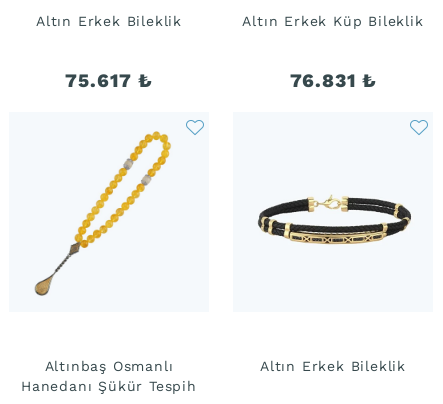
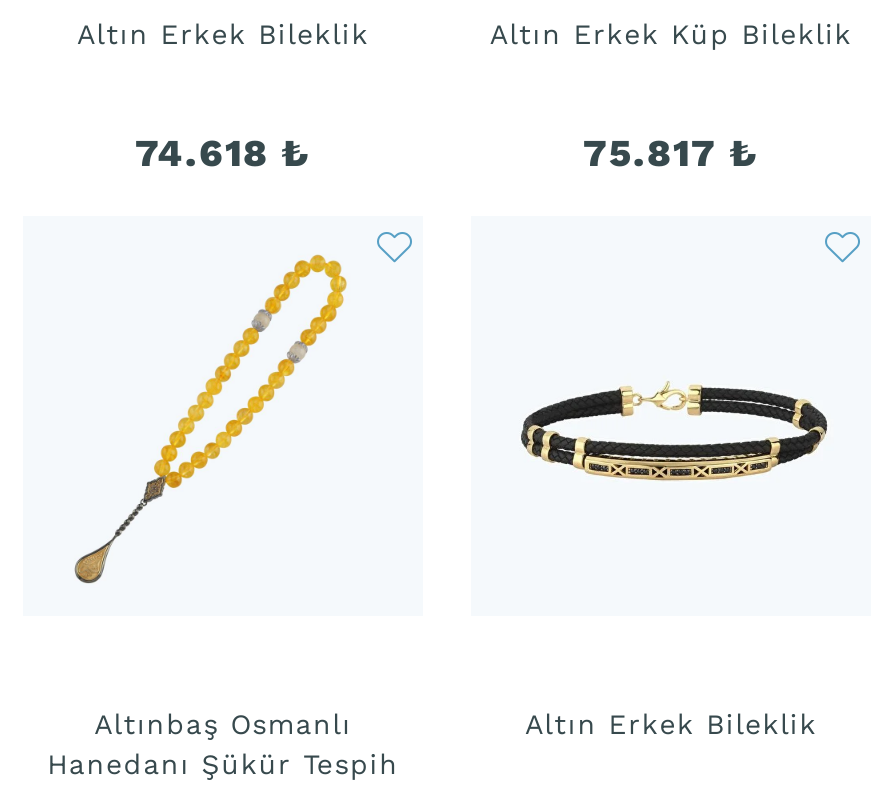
- 75.617 ₺
+ 74.618 ₺

- 76.831 ₺
+ 75.817 ₺
